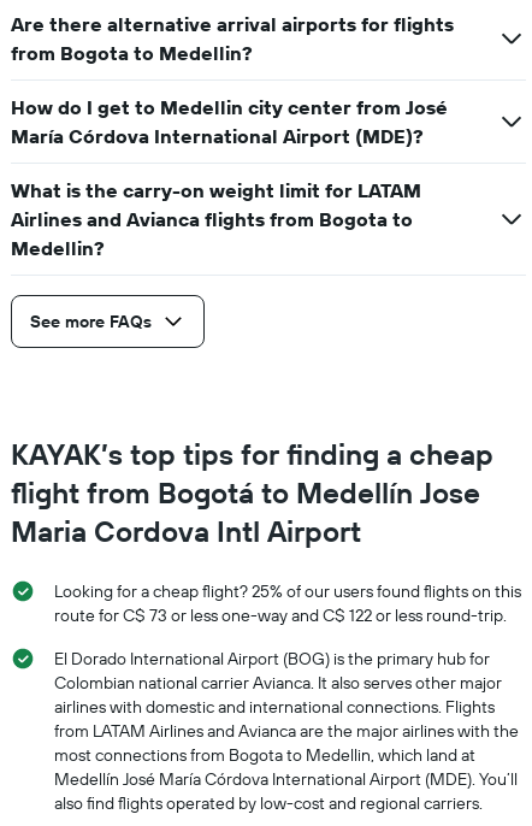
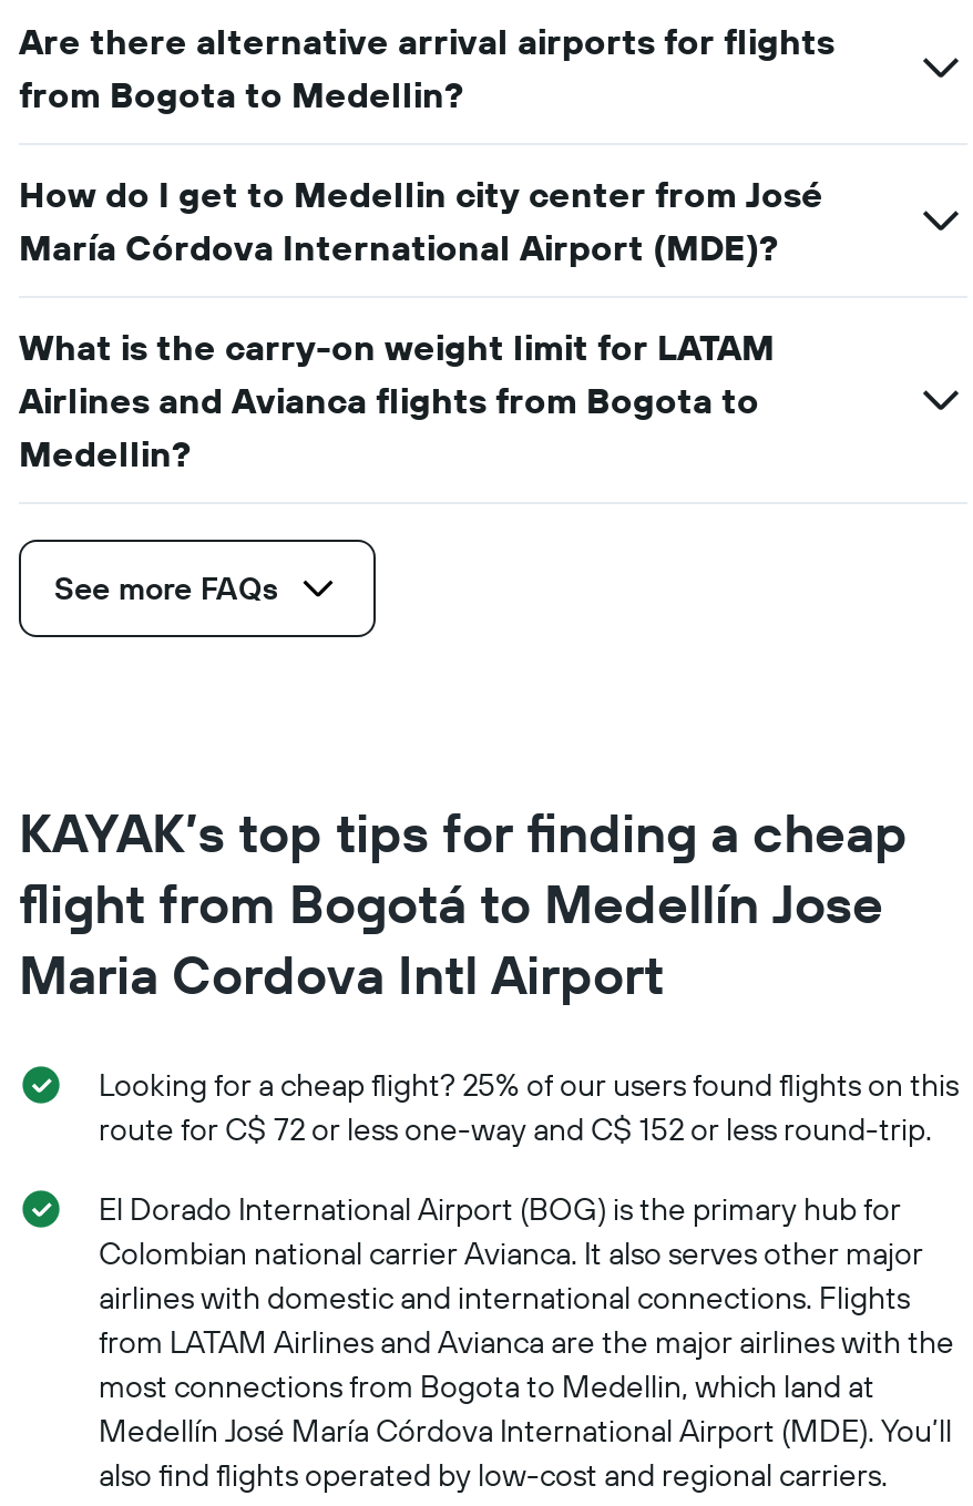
- route for C$ 73 or less one-way and C$ 122 or less round-trip.
+ route for C$ 72 or less one-way and C$ 152 or less round-trip.
